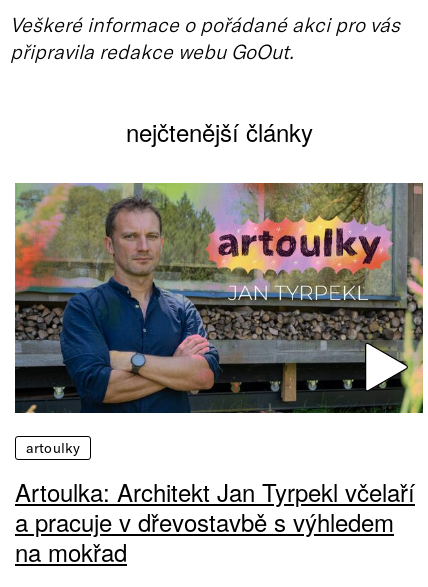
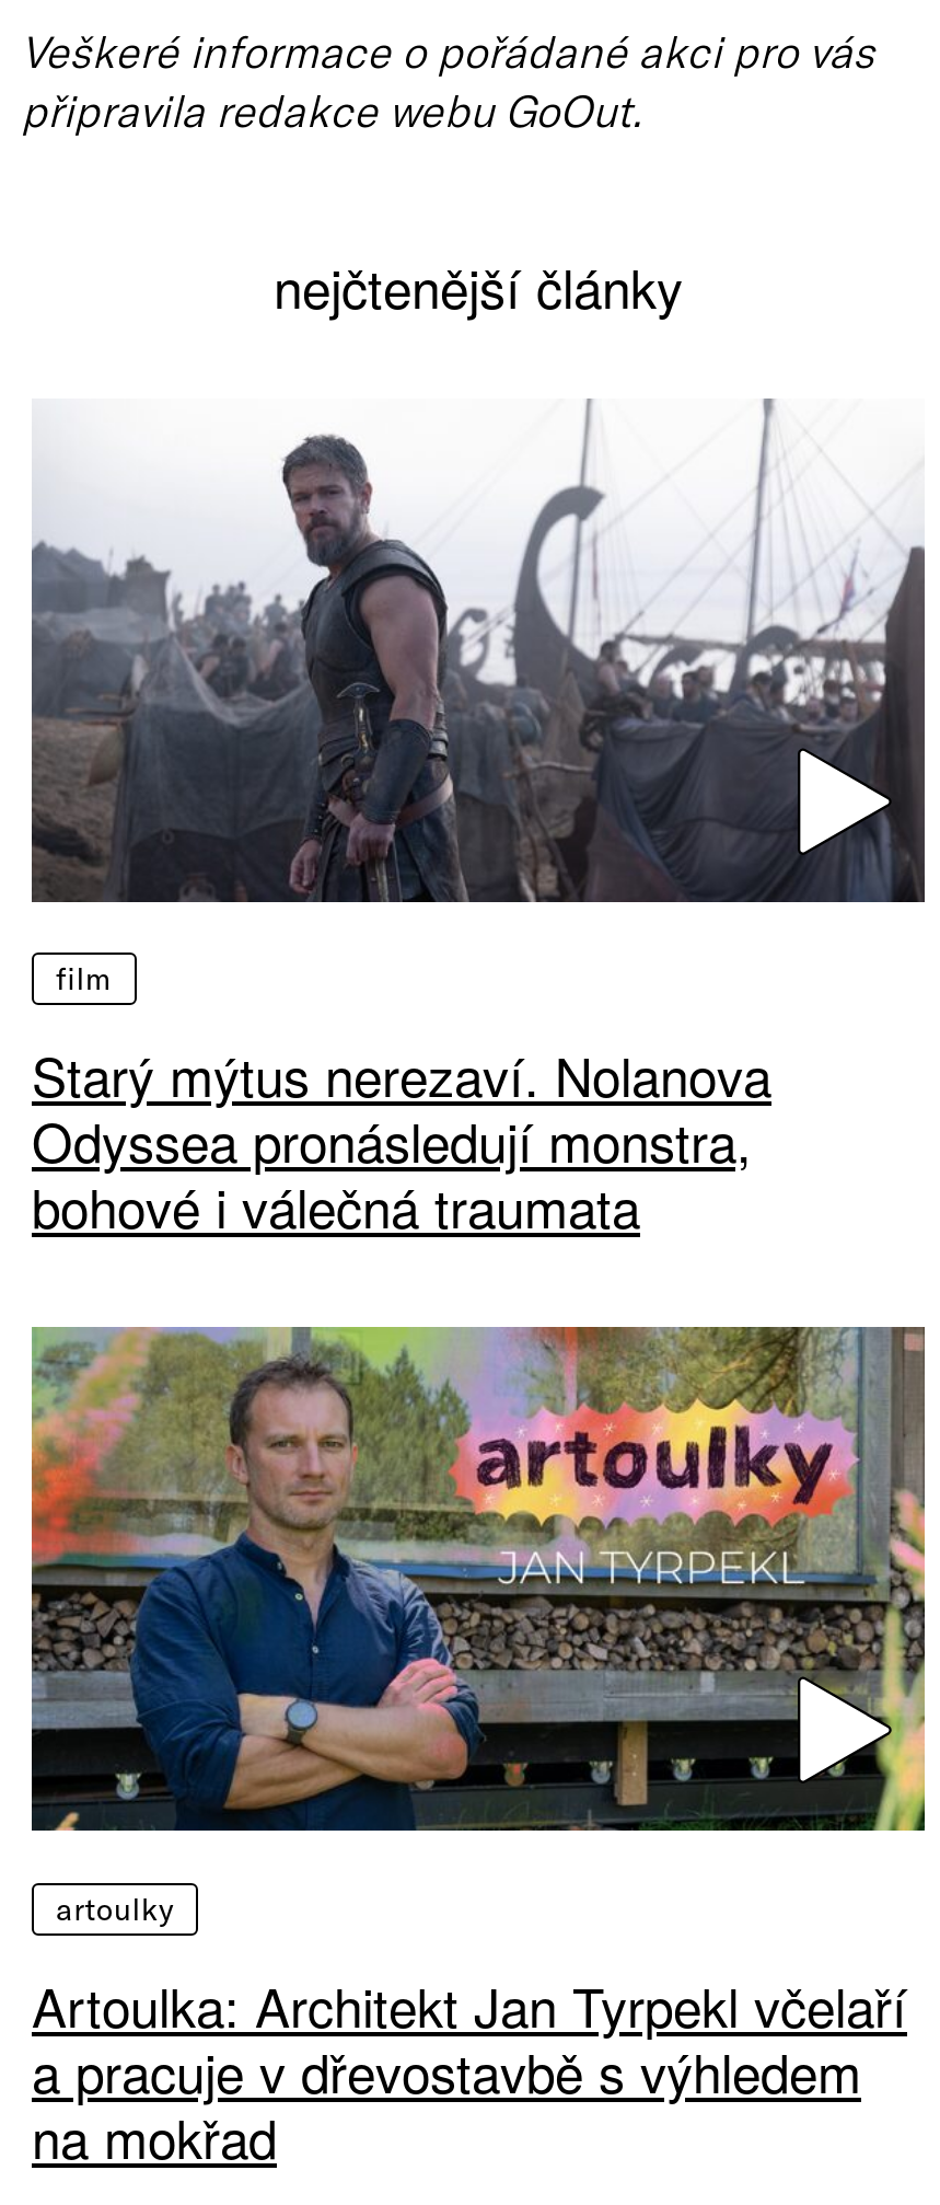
+ [image]
+ film
+ Starý mýtus nerezaví. Nolanova
+ Odyssea pronásledují monstra,
+ bohové i válečná traumata
